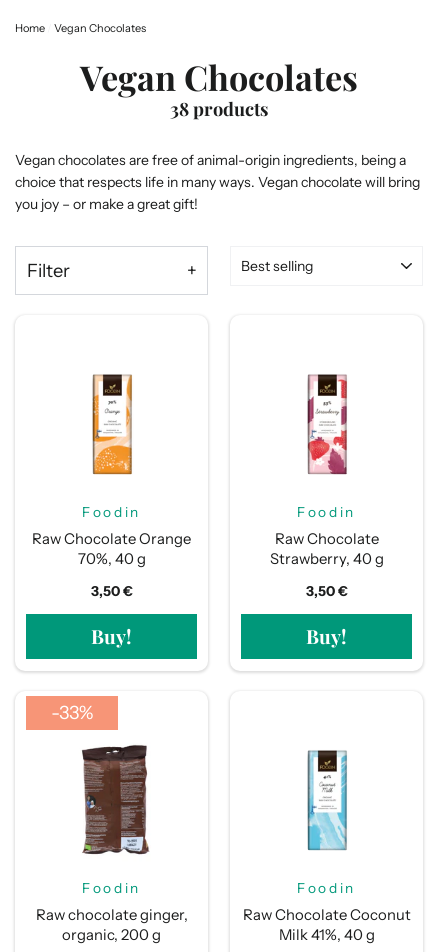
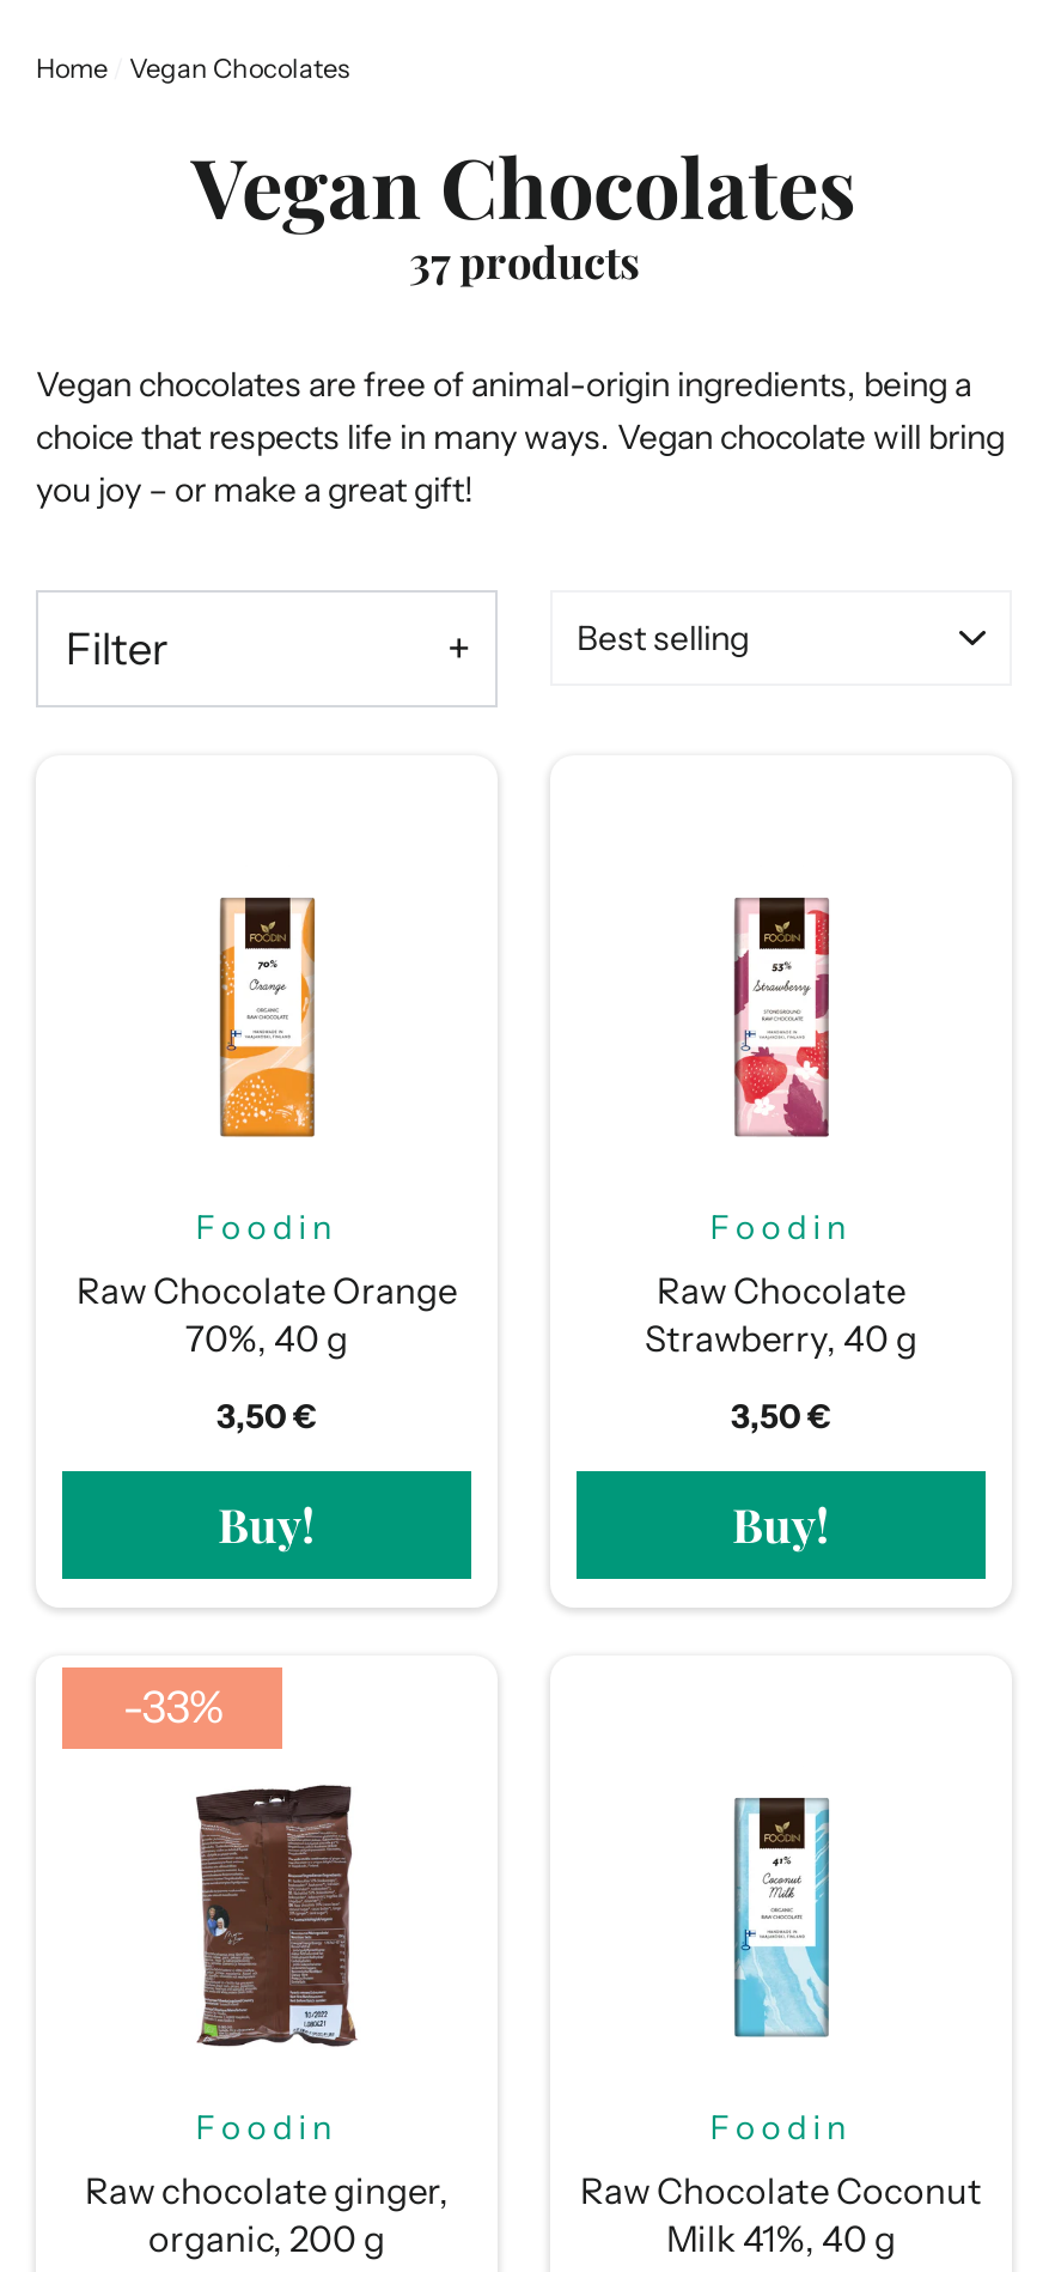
- 38 products
+ 37 products
